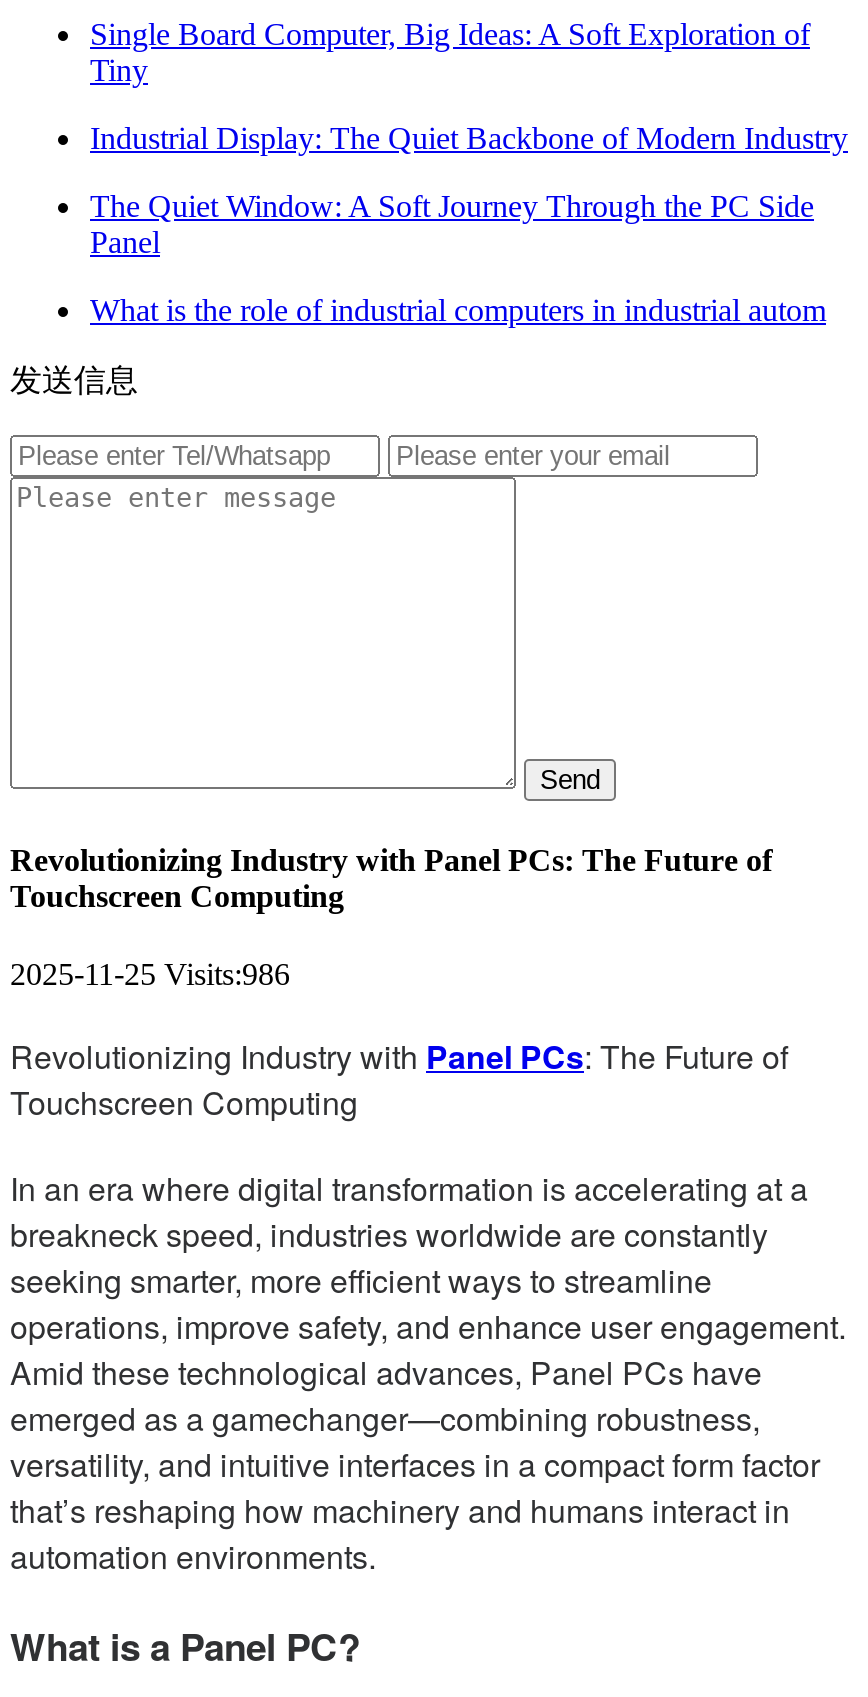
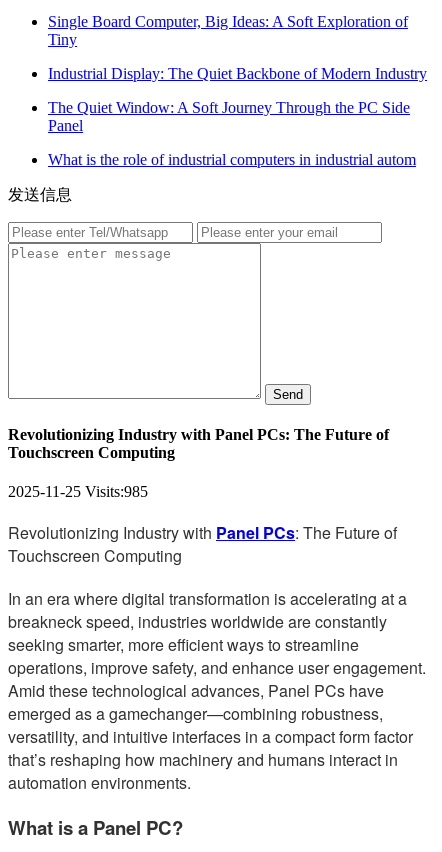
- 2025-11-25 Visits:986
+ 2025-11-25 Visits:985
